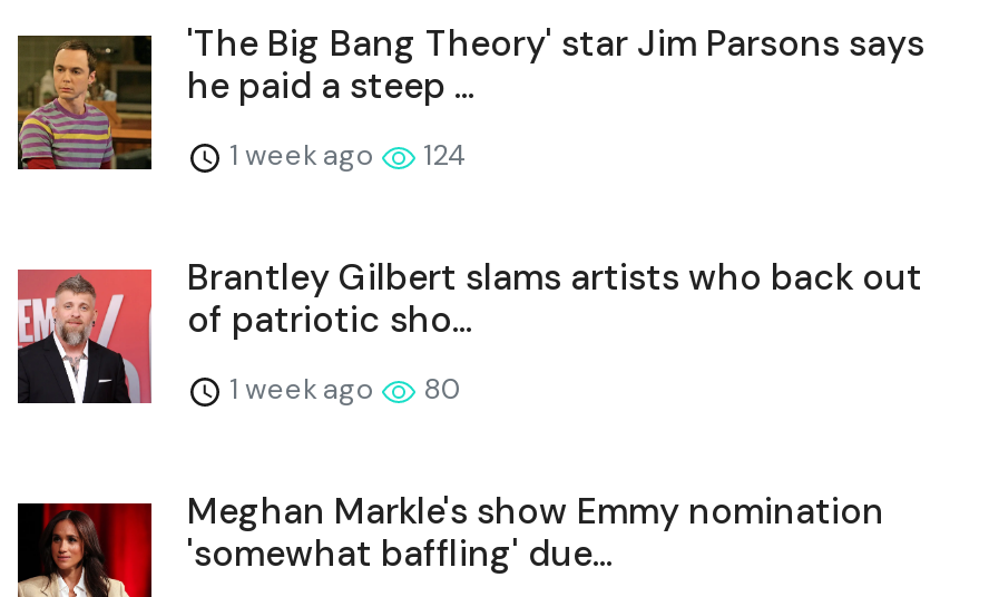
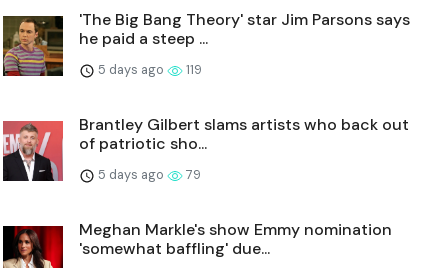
- 1 week ago
+ 5 days ago

- 124
+ 119

- 1 week ago
+ 5 days ago

- 80
+ 79
